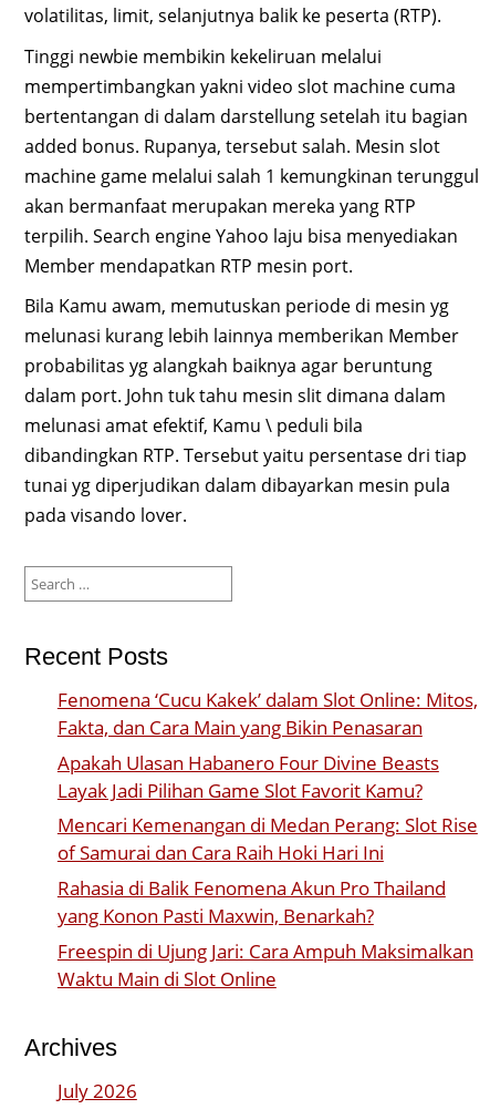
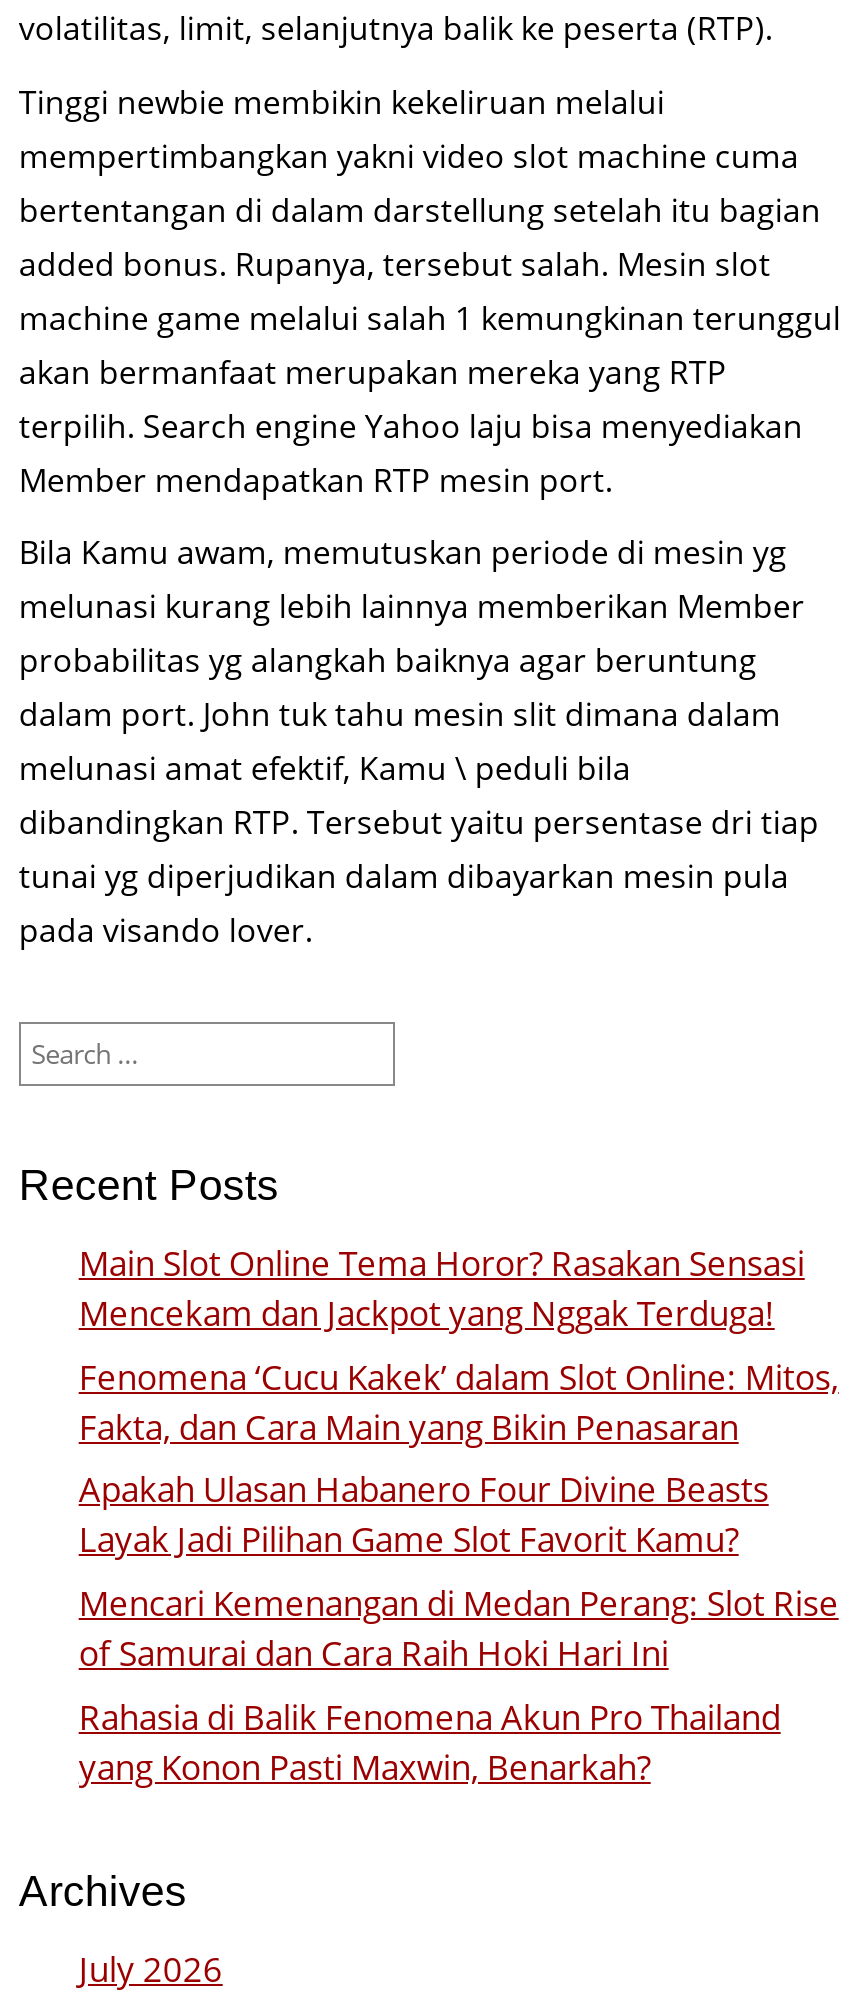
+ Main Slot Online Tema Horor? Rasakan Sensasi
+ Mencekam dan Jackpot yang Nggak Terduga!

moved down: Fenomena ‘Cucu Kakek’ dalam Slot Online: Mitos, | Fakta, dan Cara Main yang Bikin Penasaran | Apakah Ulasan Habanero Four Divine Beasts | Layak Jadi Pilihan Game Slot Favorit Kamu? | Mencari Kemenangan di Medan Perang: Slot Rise | of Samurai dan Cara Raih Hoki Hari Ini | Rahasia di Balik Fenomena Akun Pro Thailand | yang Konon Pasti Maxwin, Benarkah?

- Freespin di Ujung Jari: Cara Ampuh Maksimalkan
- Waktu Main di Slot Online
